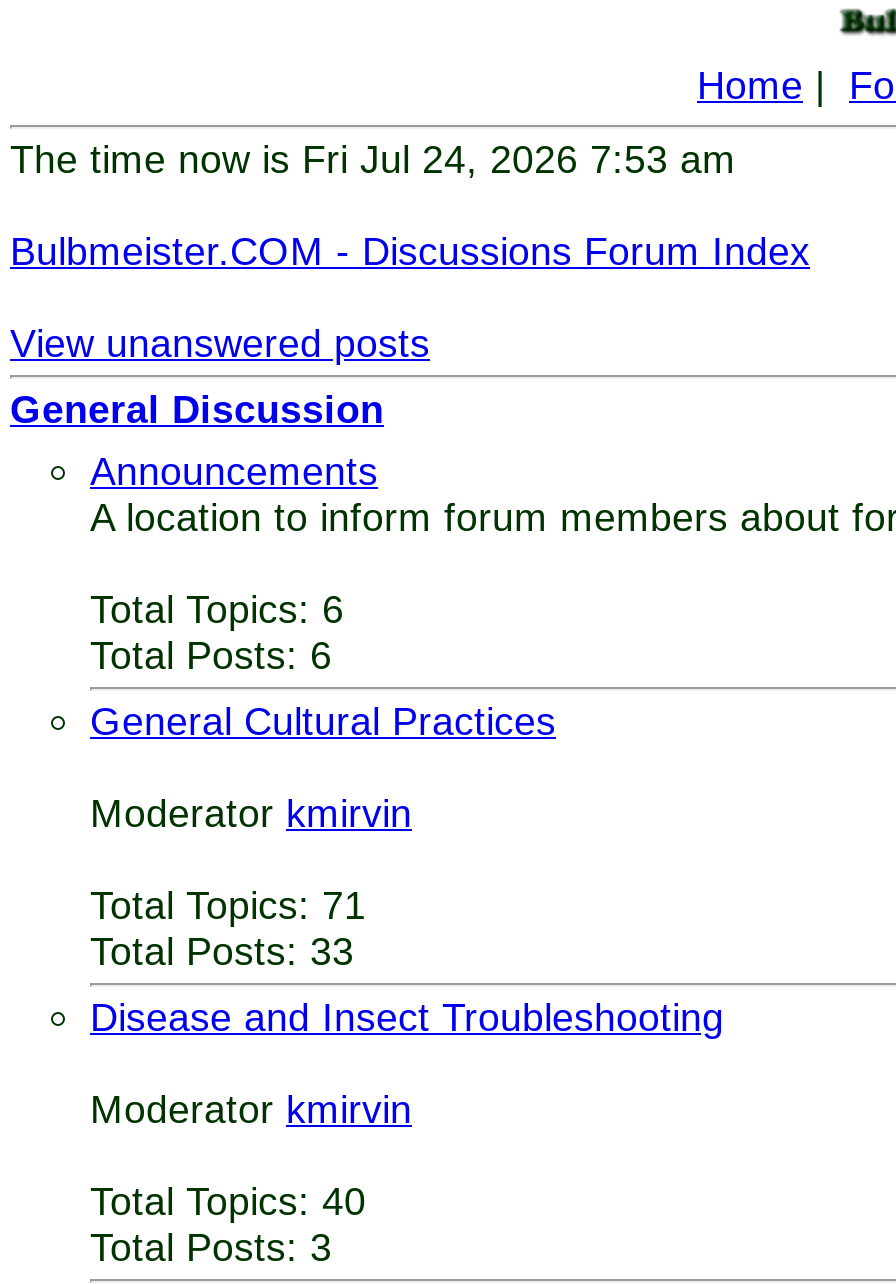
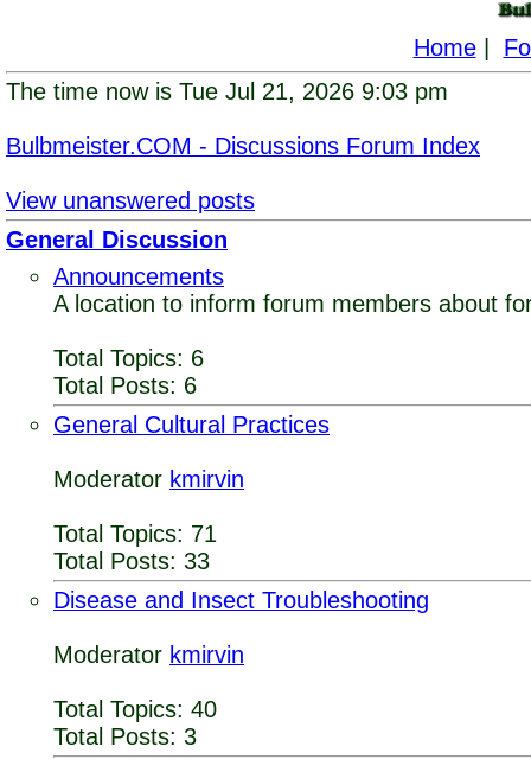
- The time now is Fri Jul 24, 2026 7:53 am
+ The time now is Tue Jul 21, 2026 9:03 pm
